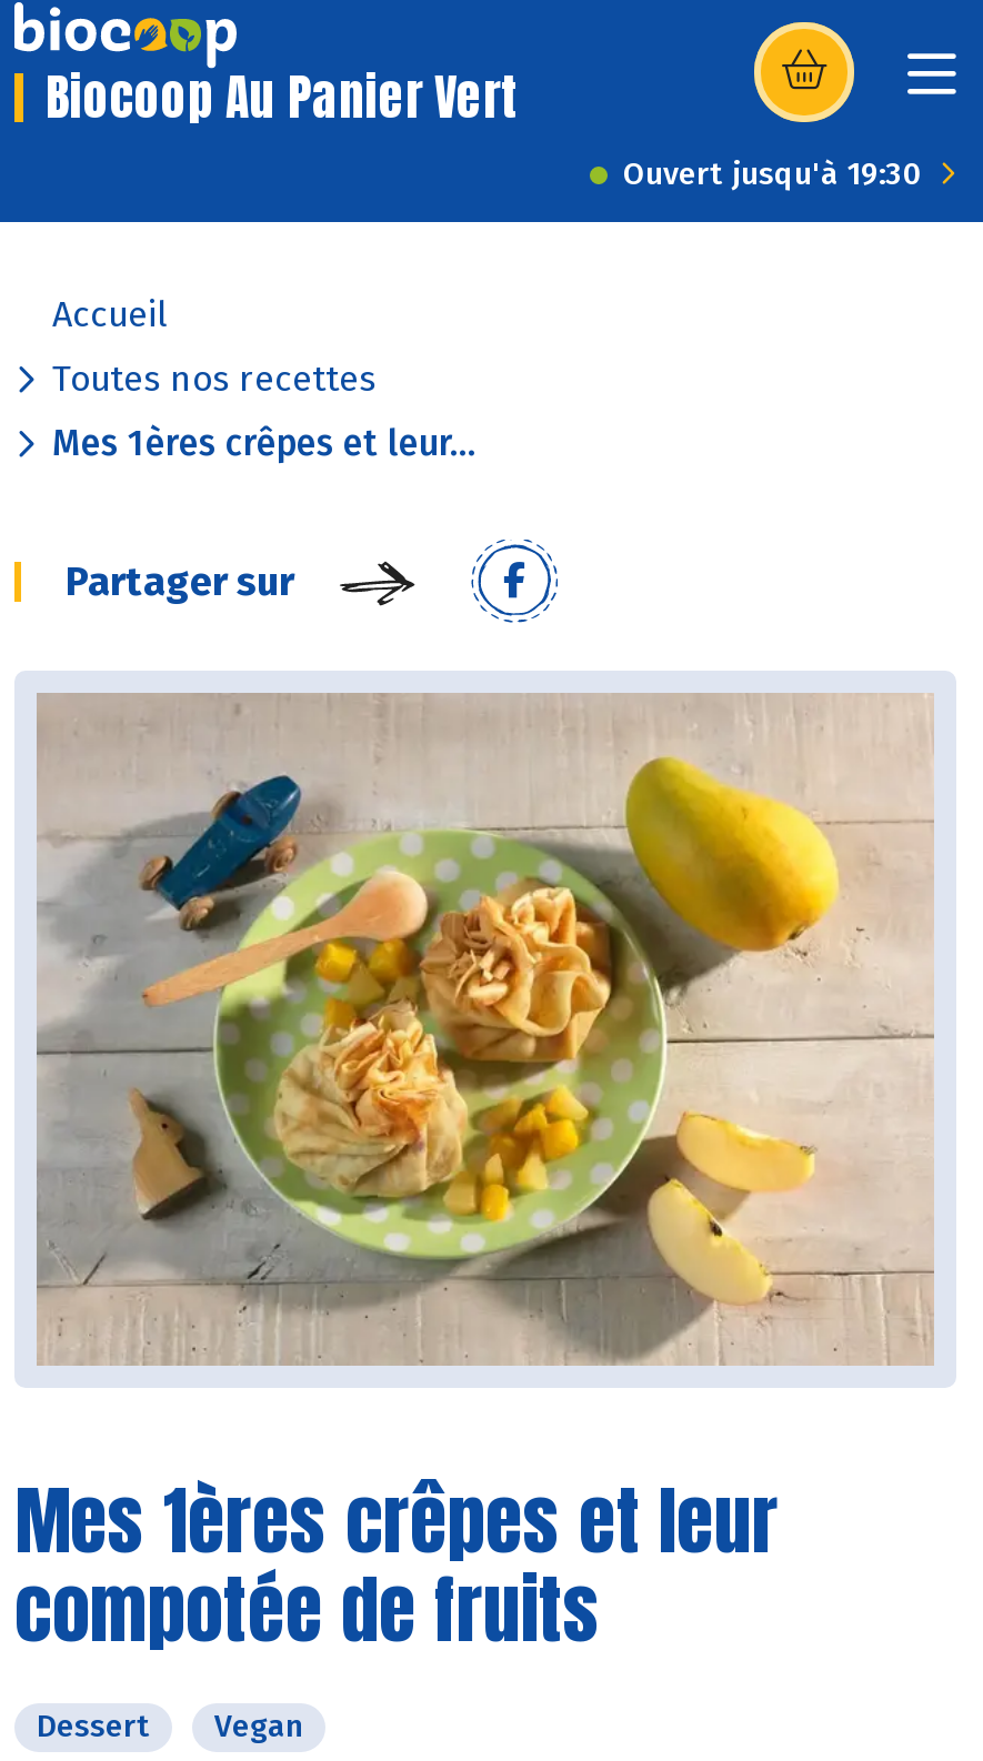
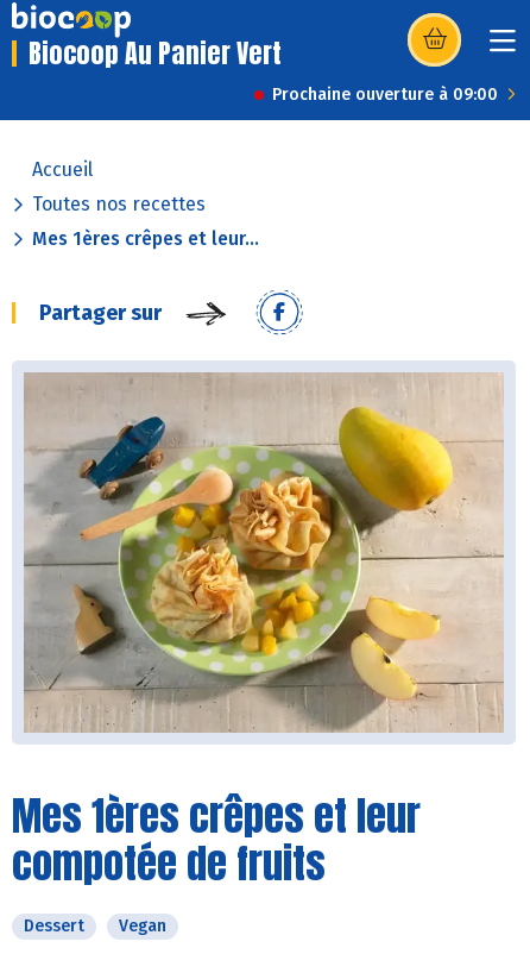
- Ouvert jusqu'à 19:30
+ Prochaine ouverture à 09:00
